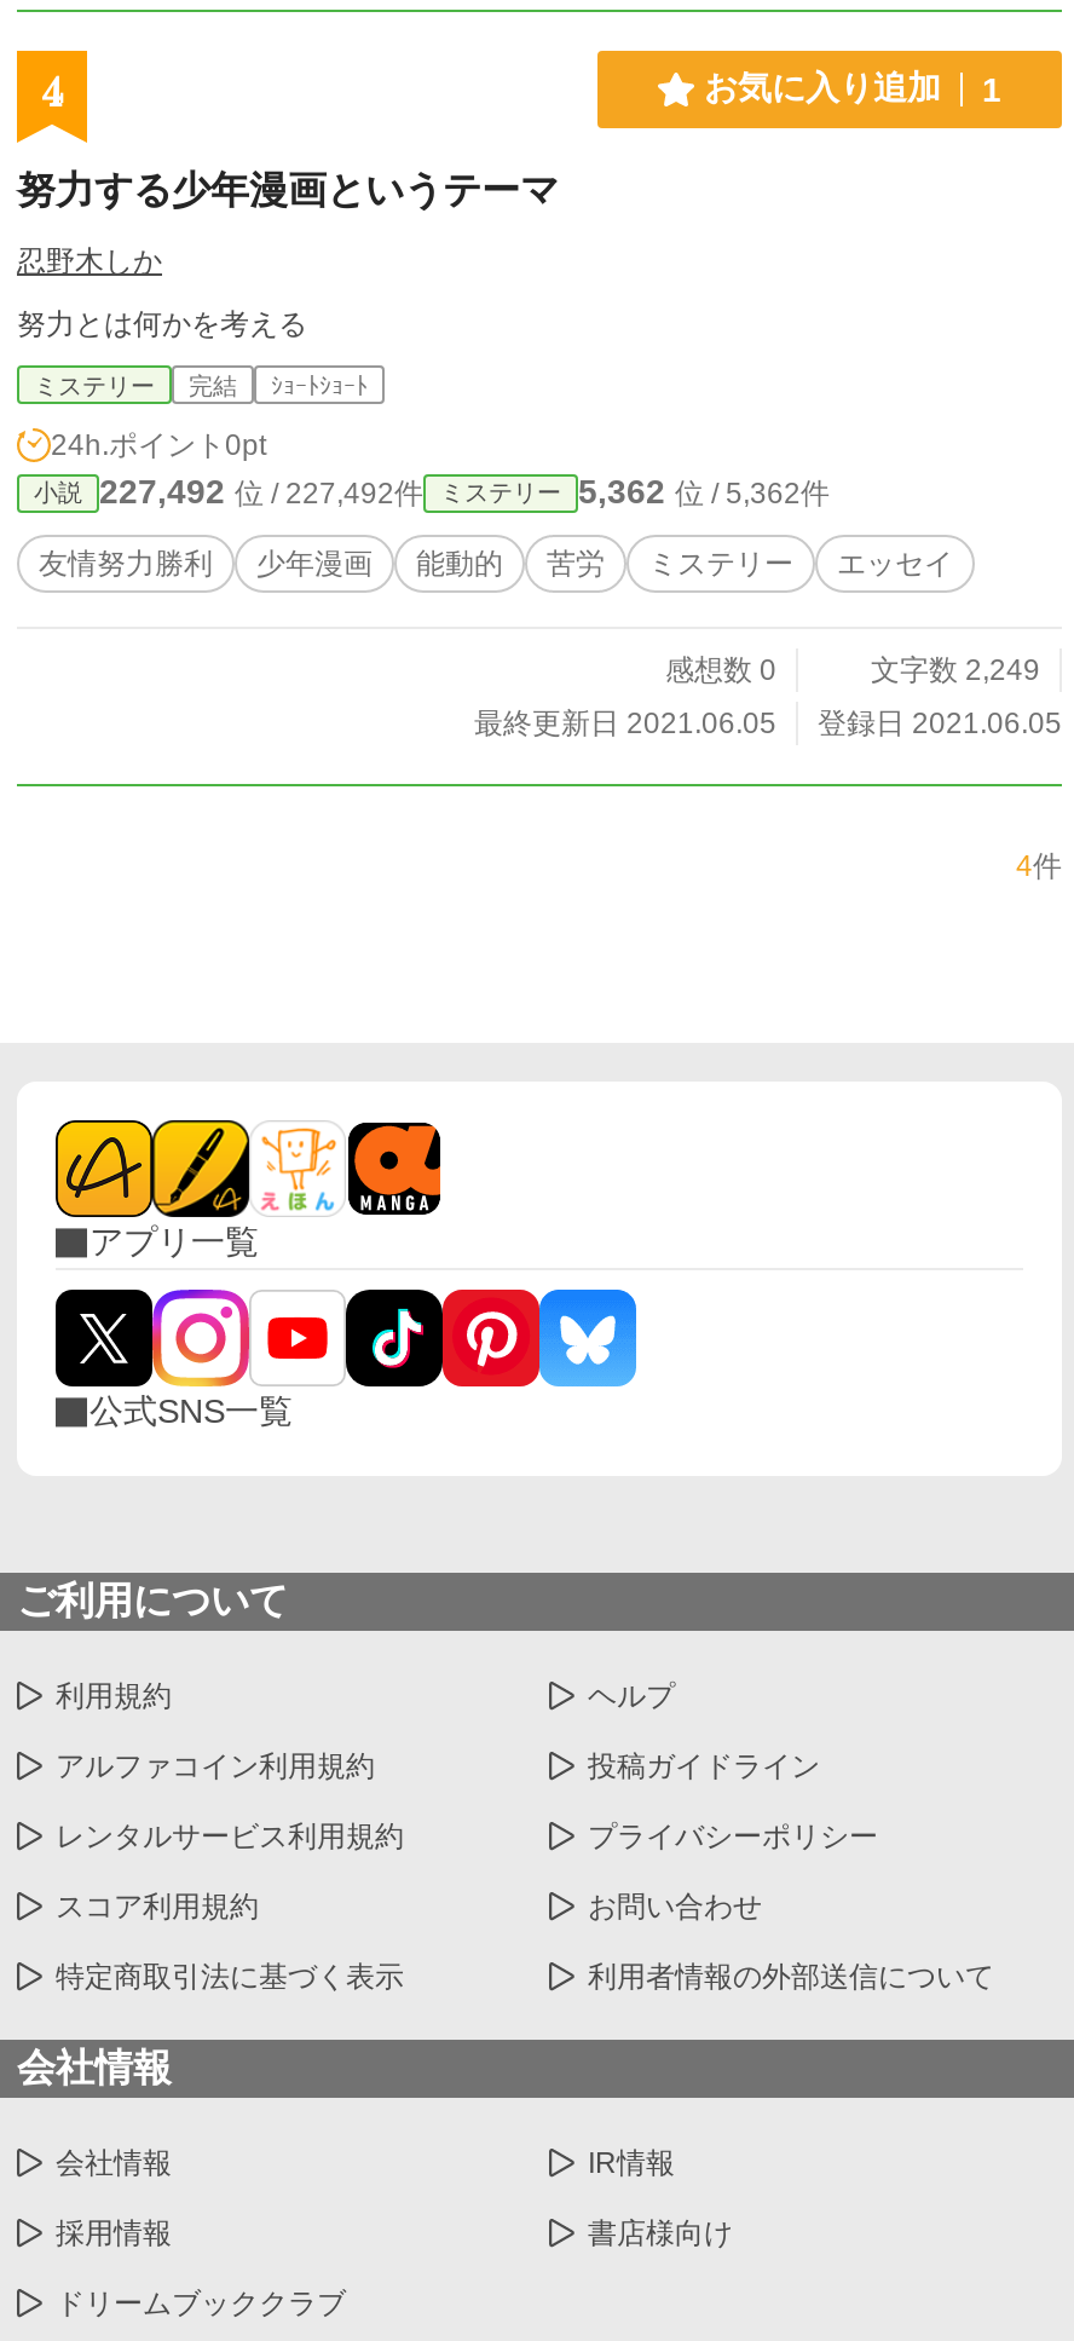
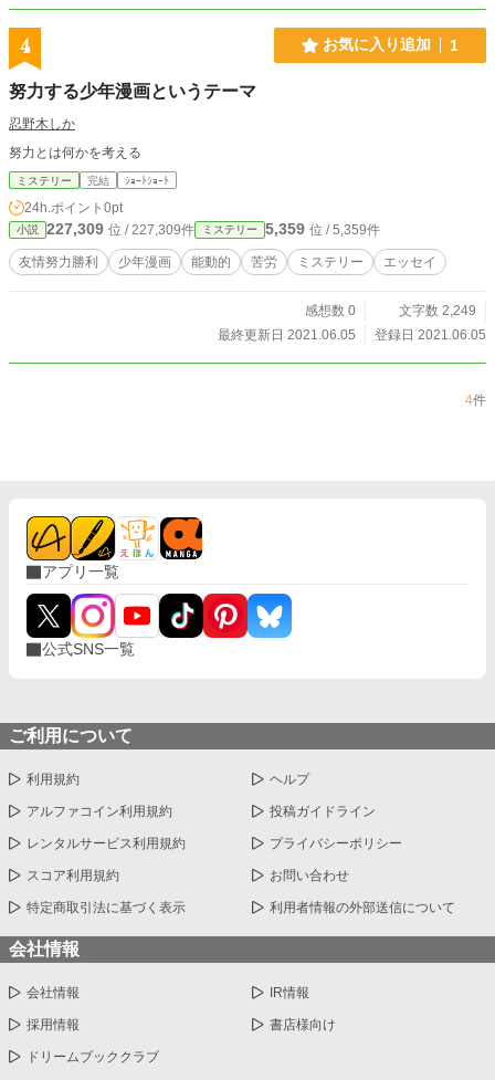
- 227,492位 / 227,492件
+ 227,309位 / 227,309件

- 5,362位 / 5,362件
+ 5,359位 / 5,359件
